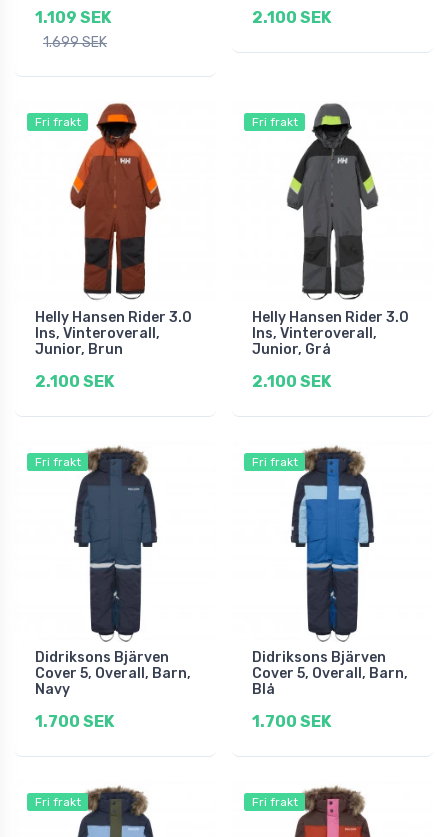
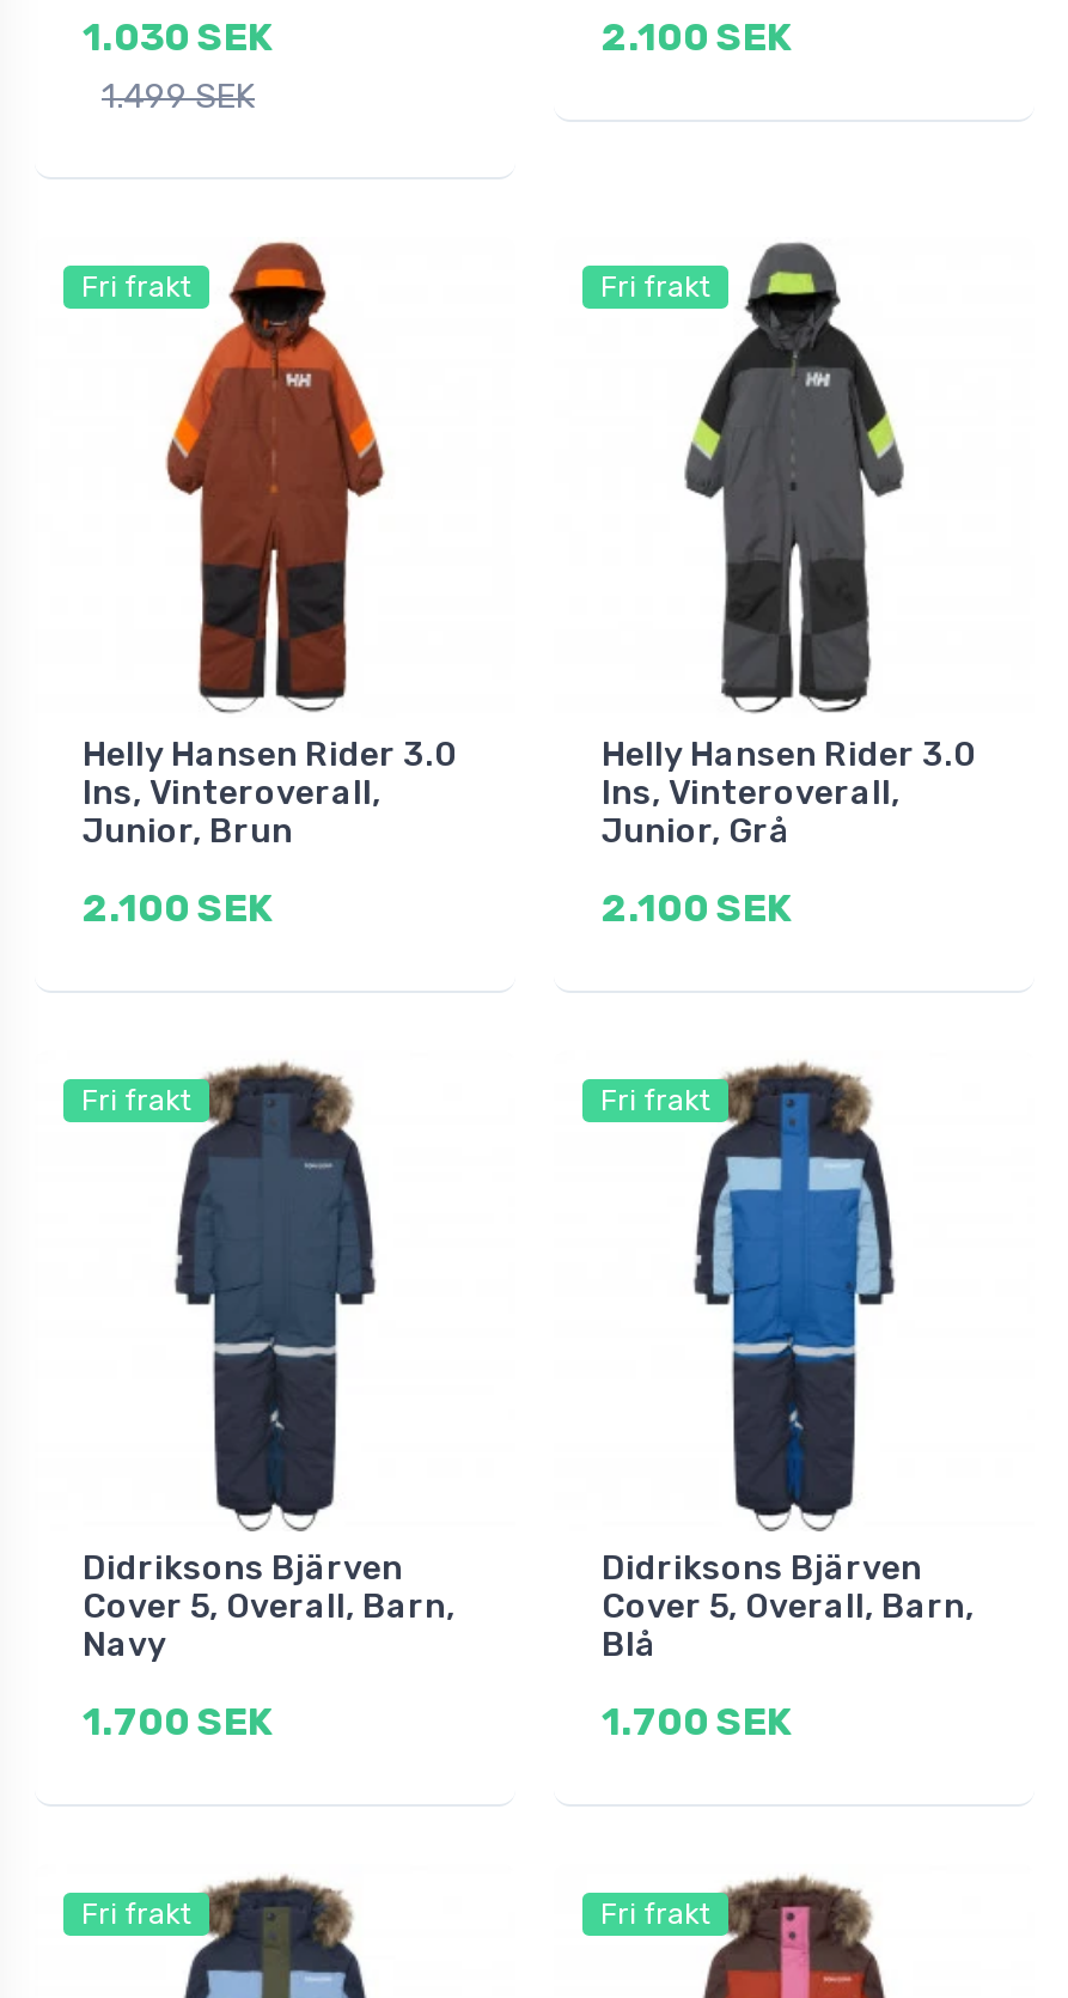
- 1.109 SEK
- 1.699 SEK
+ 1.030 SEK
+ 1.499 SEK
